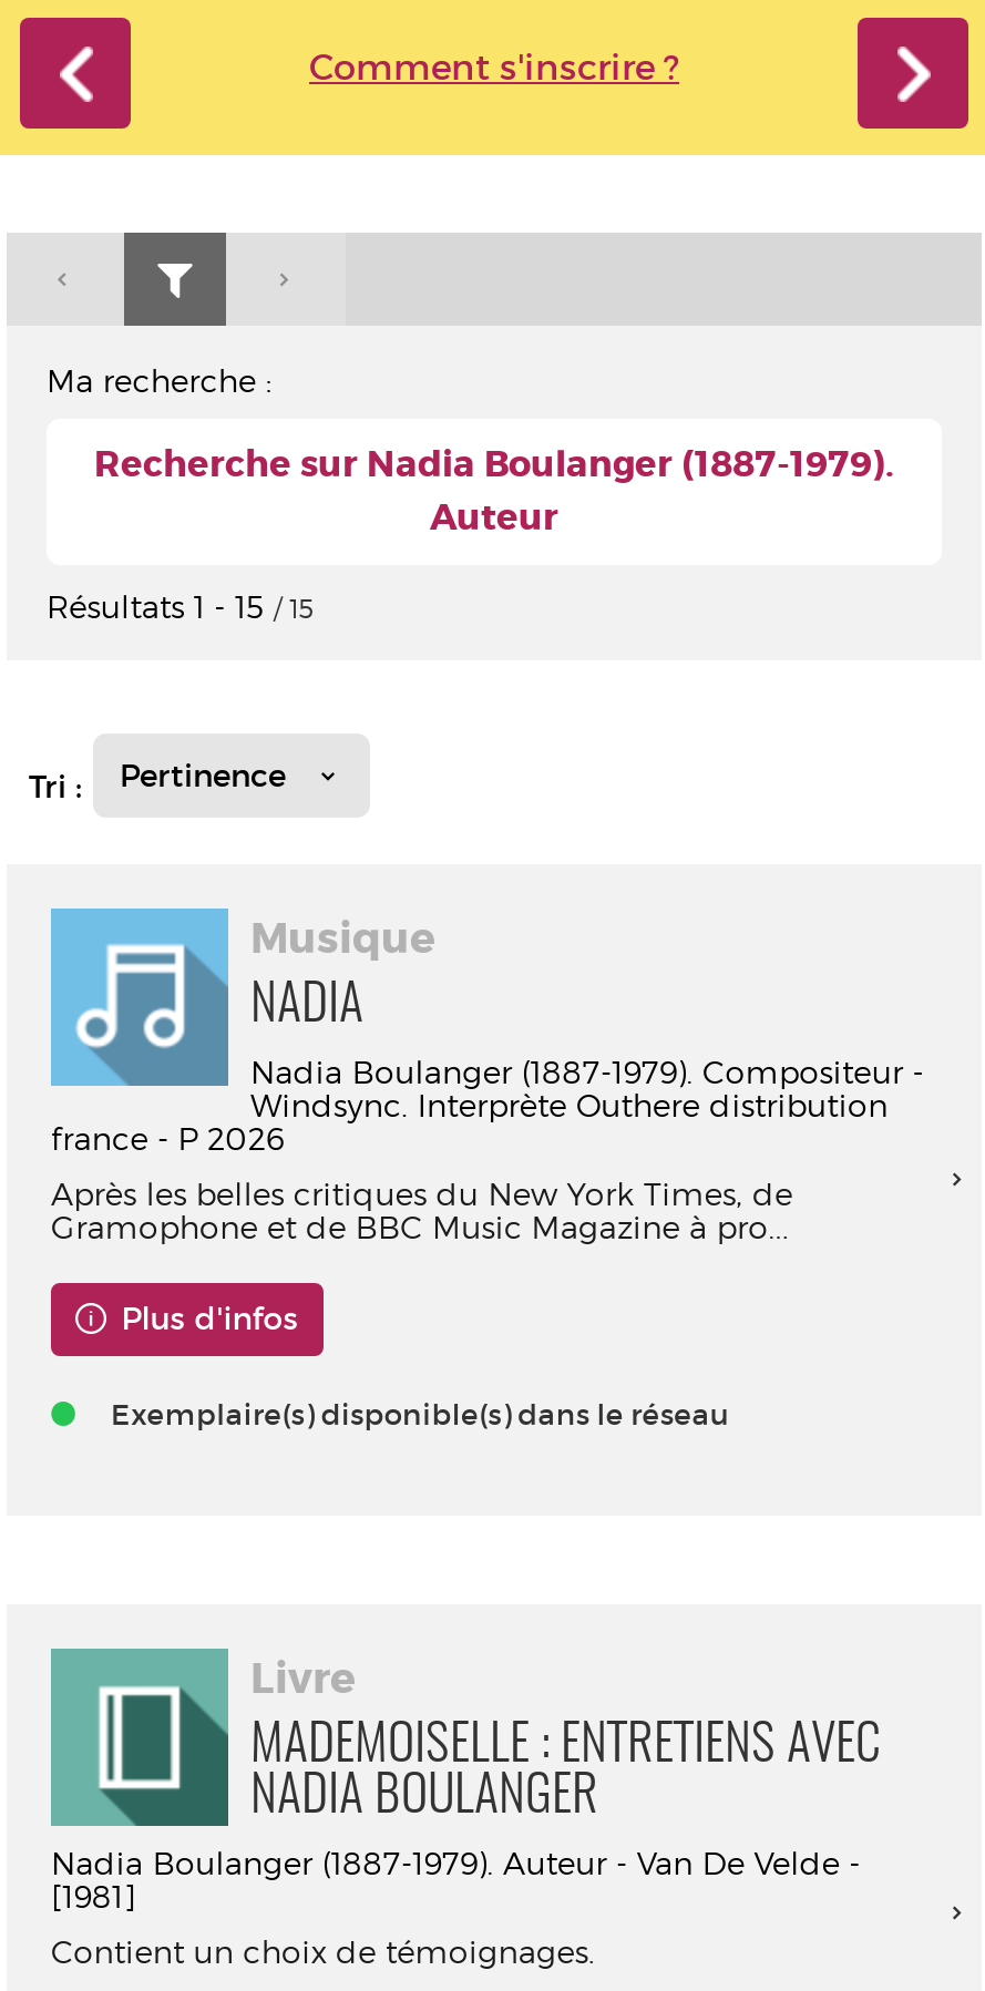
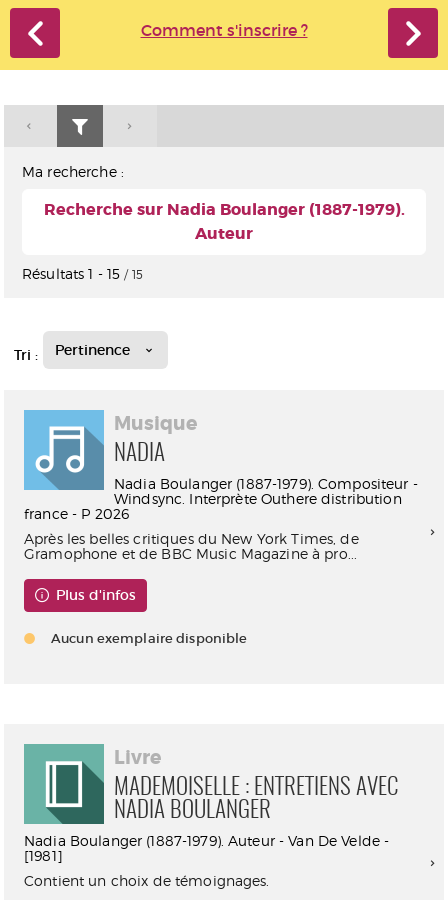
- Exemplaire(s) disponible(s) dans le réseau
+ Aucun exemplaire disponible
